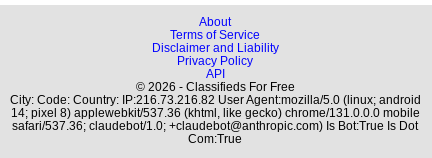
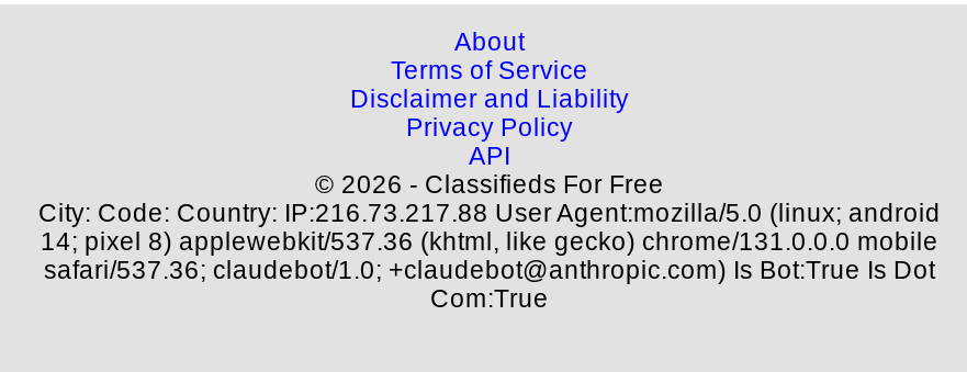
- City: Code: Country: IP:216.73.216.82 User Agent:mozilla/5.0 (linux; android
+ City: Code: Country: IP:216.73.217.88 User Agent:mozilla/5.0 (linux; android
